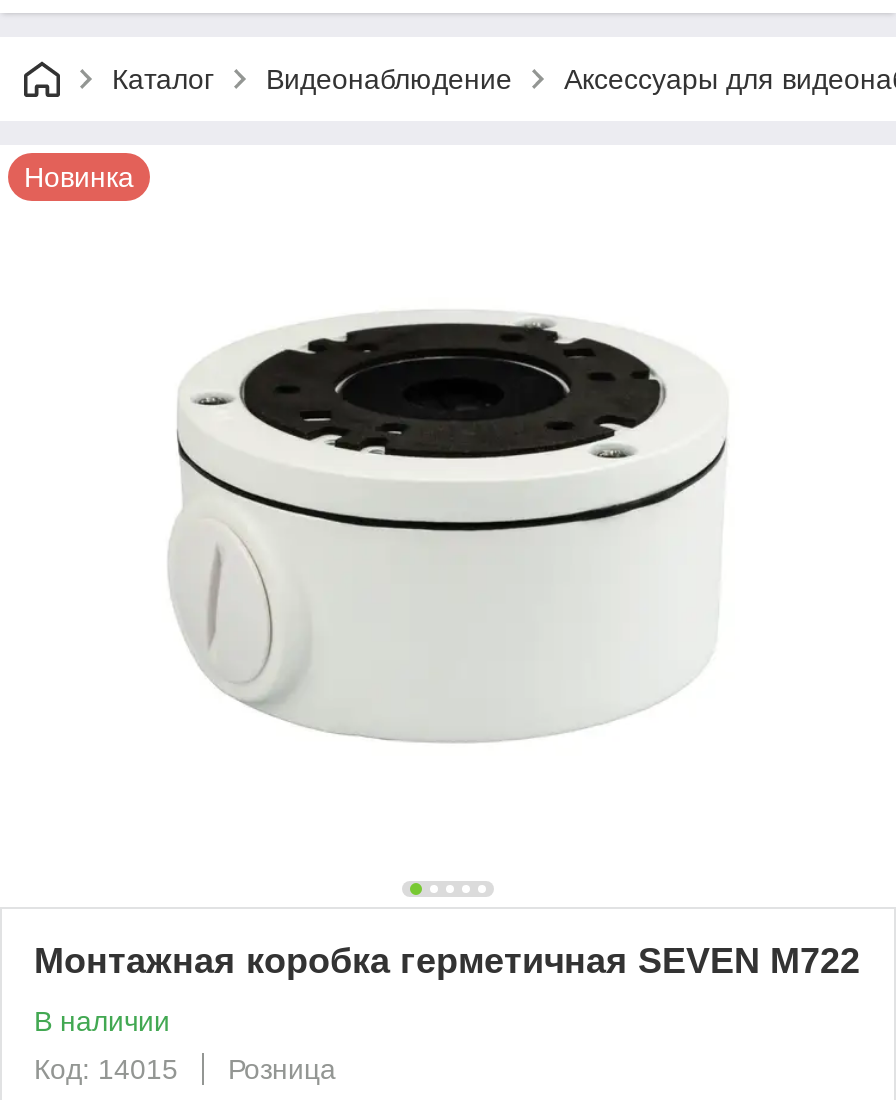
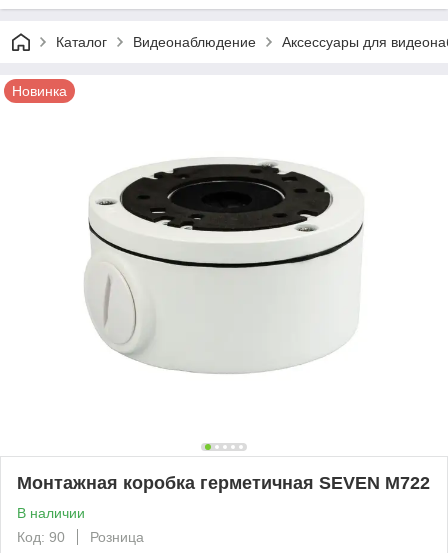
- Код: 14015 Розница
+ Код: 90 Розница
